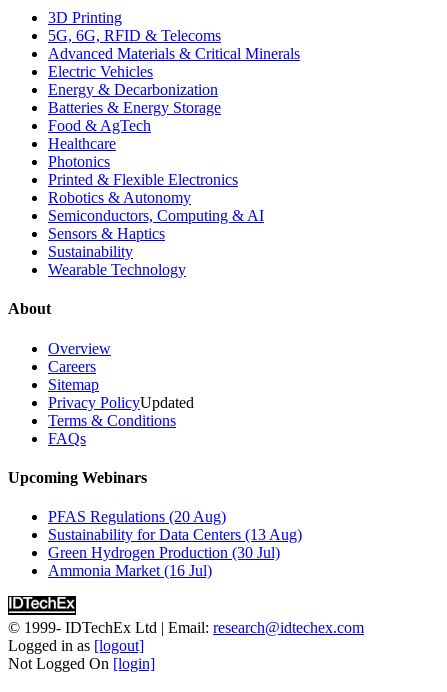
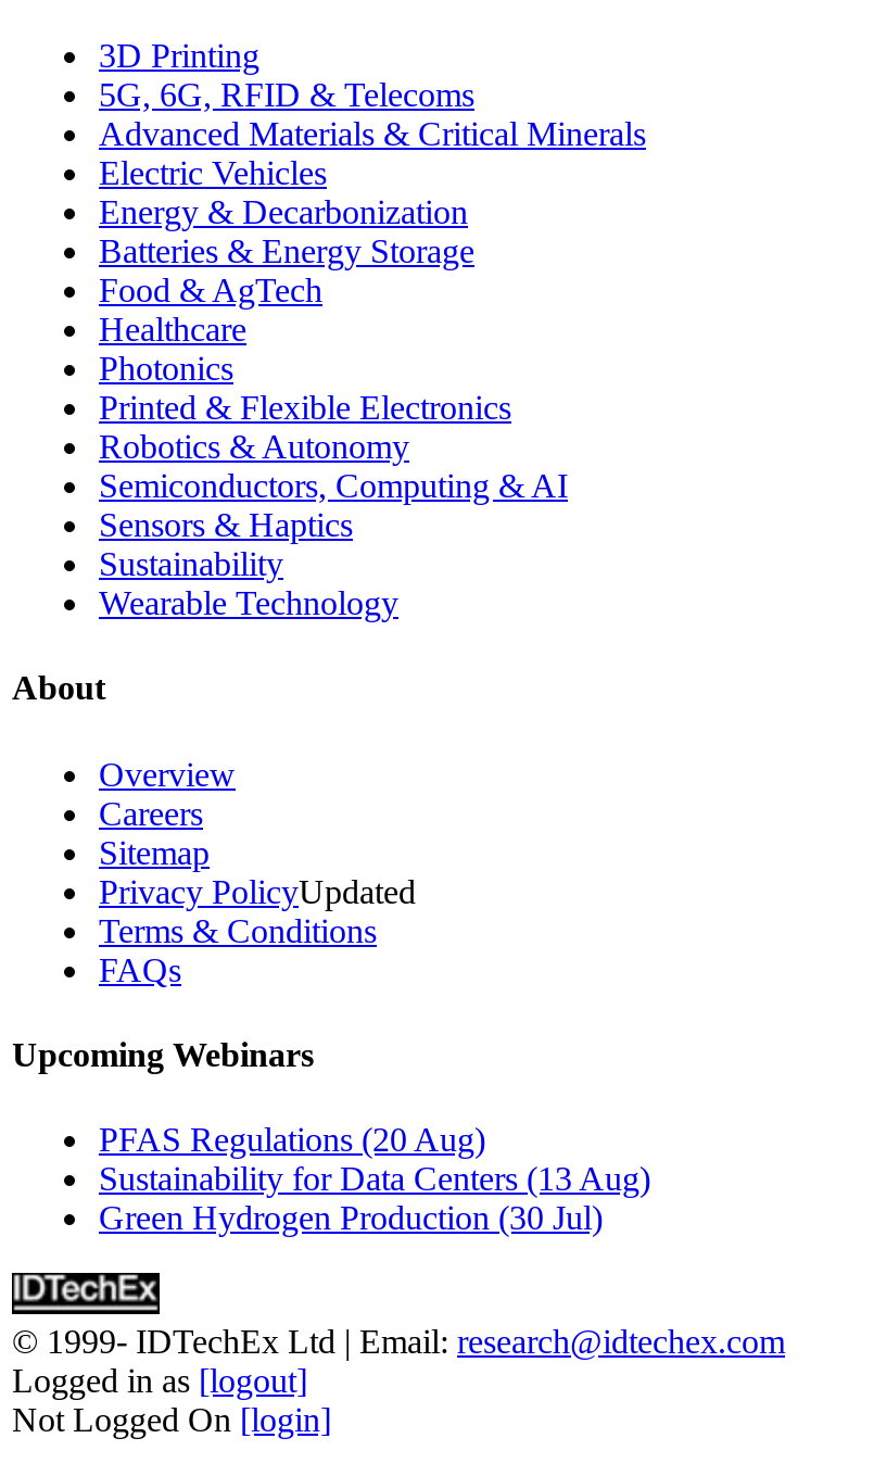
- Ammonia Market (16 Jul)
